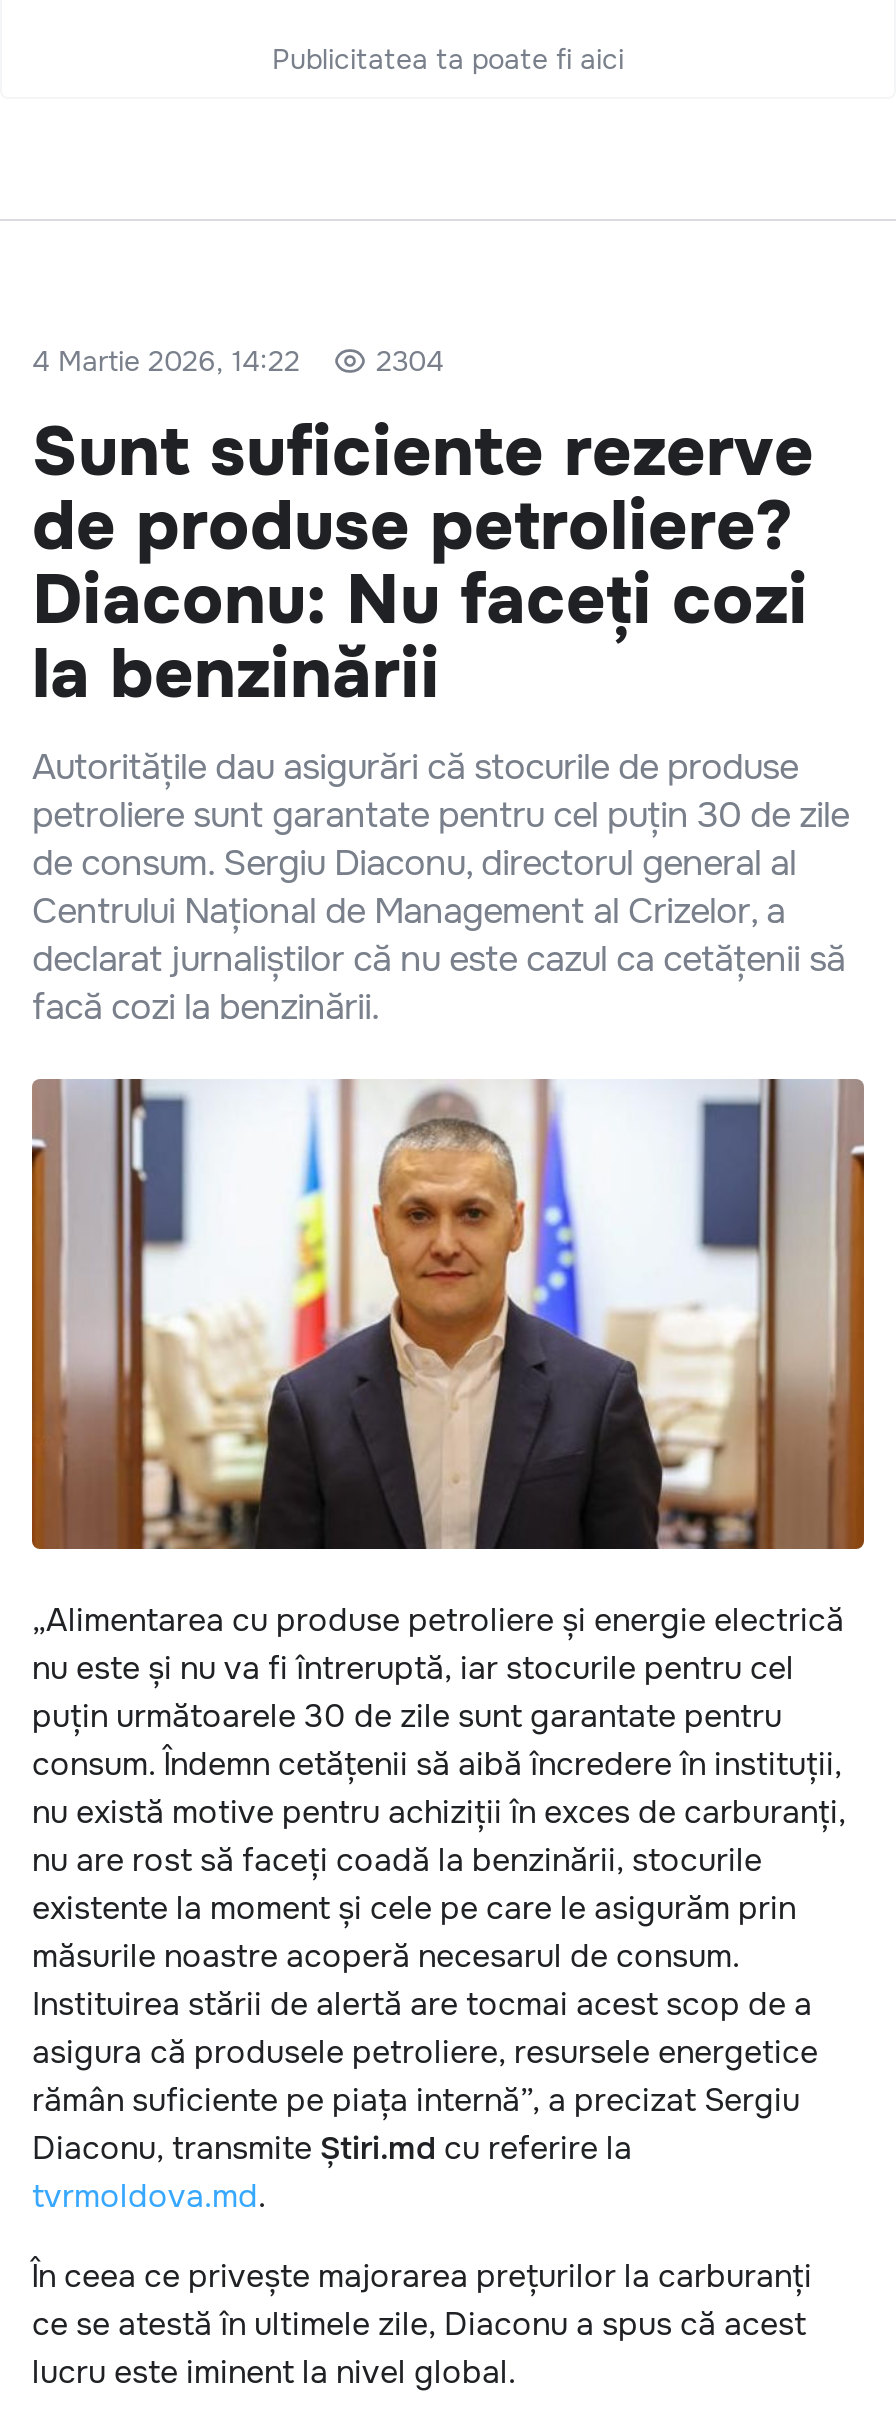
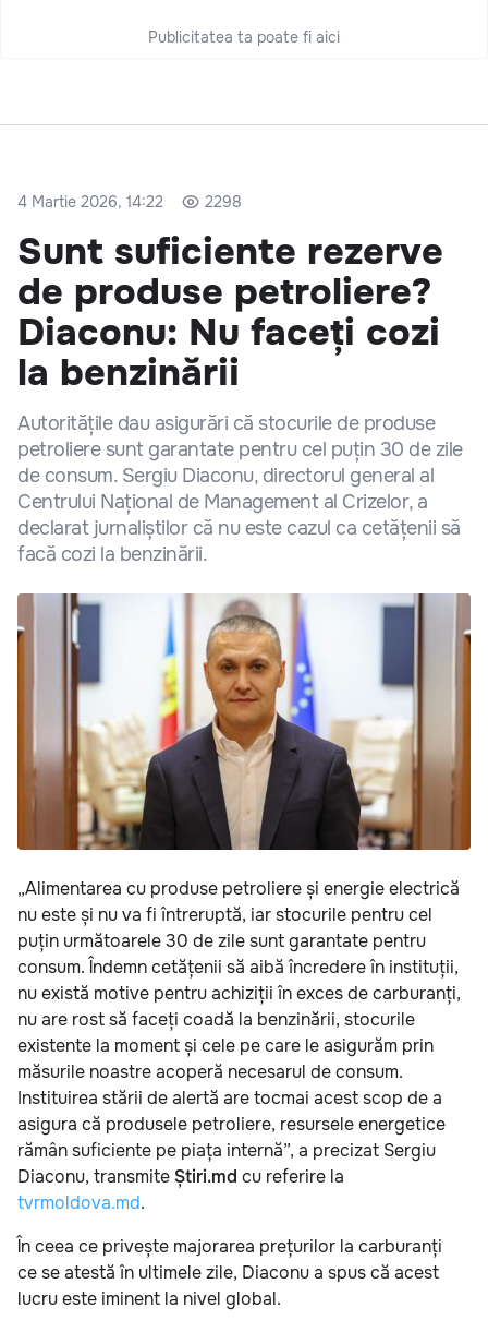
- 2304
+ 2298
